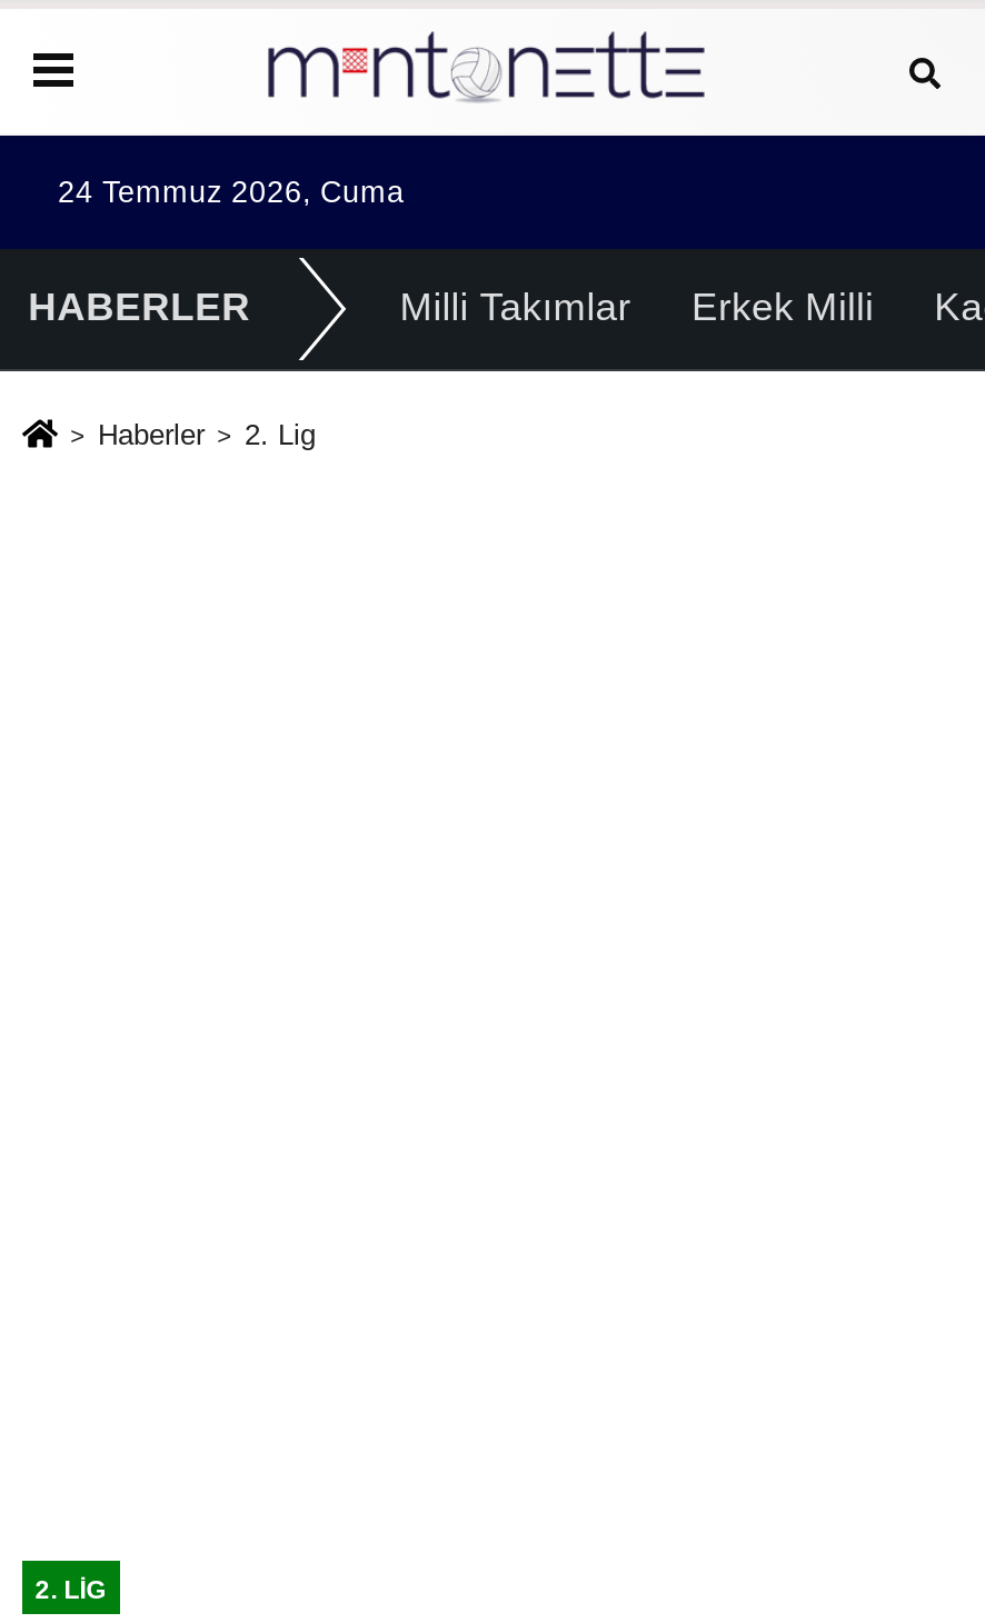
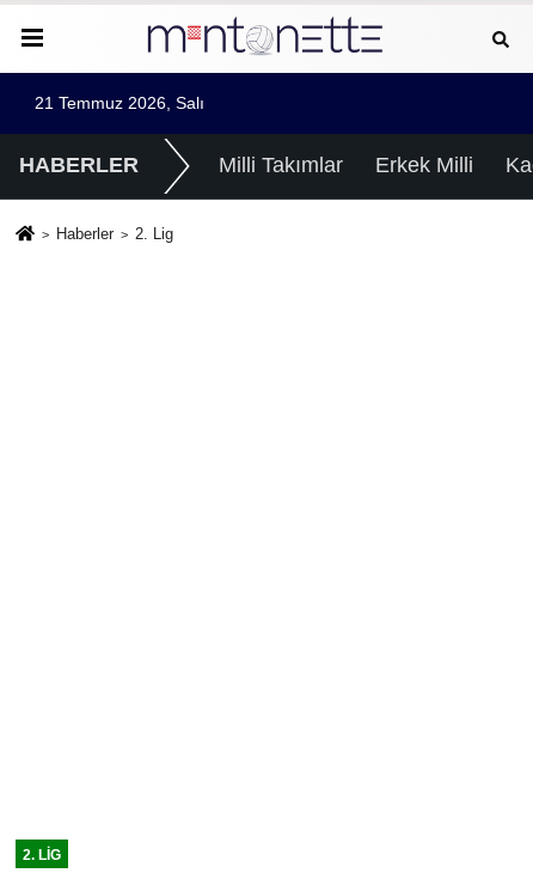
- 24 Temmuz 2026, Cuma
+ 21 Temmuz 2026, Salı
